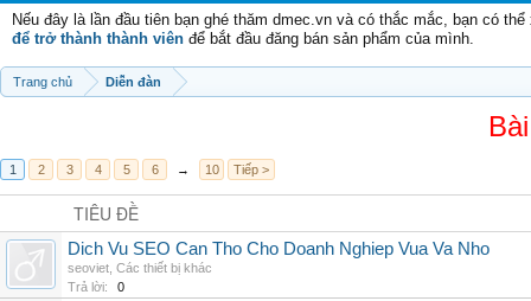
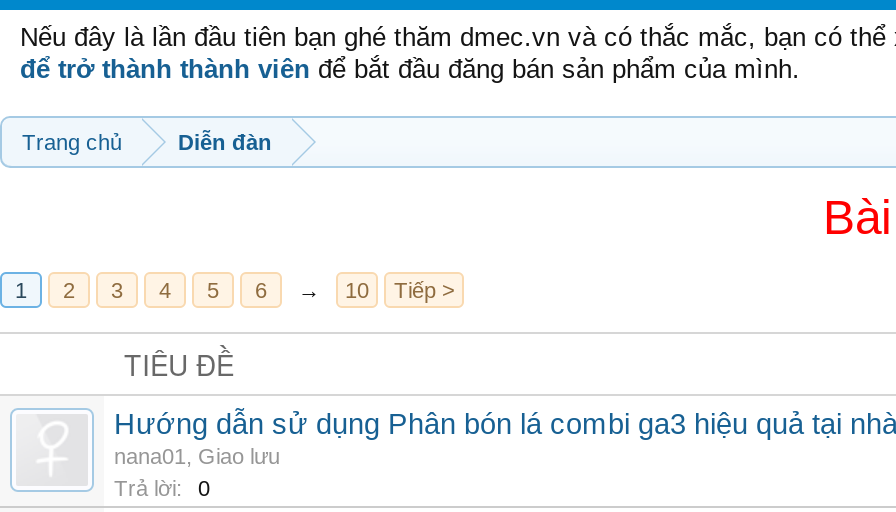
- Dich Vu SEO Can Tho Cho Doanh Nghiep Vua Va Nho
- seoviet, Các thiết bị khác
+ Hướng dẫn sử dụng Phân bón lá combi ga3 hiệu quả tại nhà
+ nana01, Giao lưu
